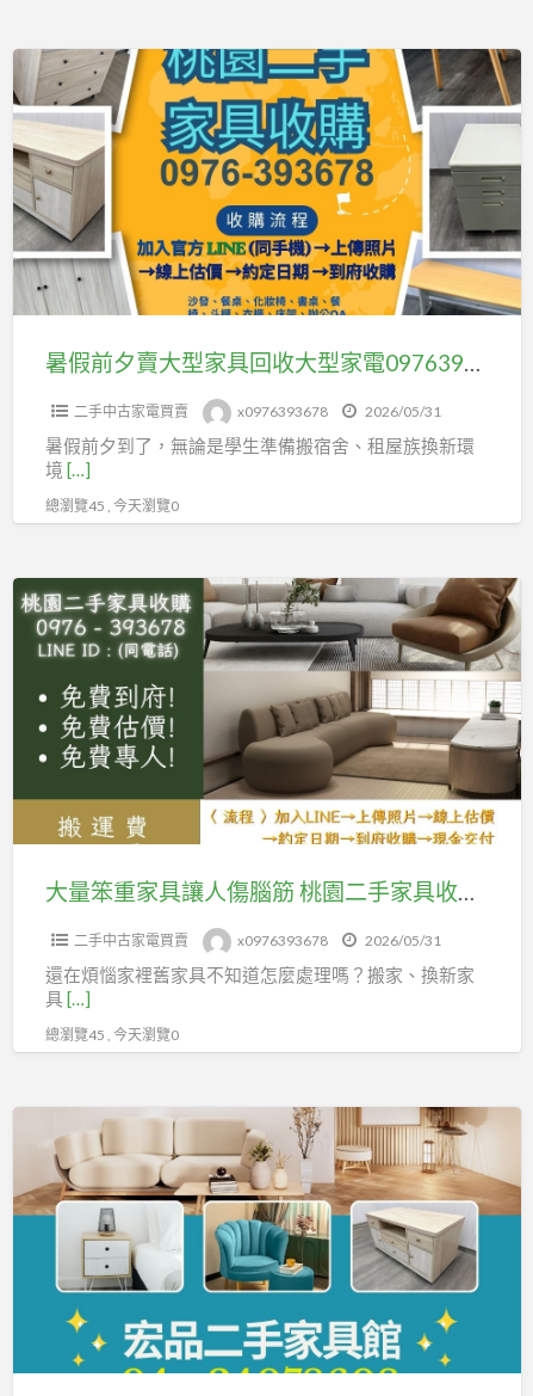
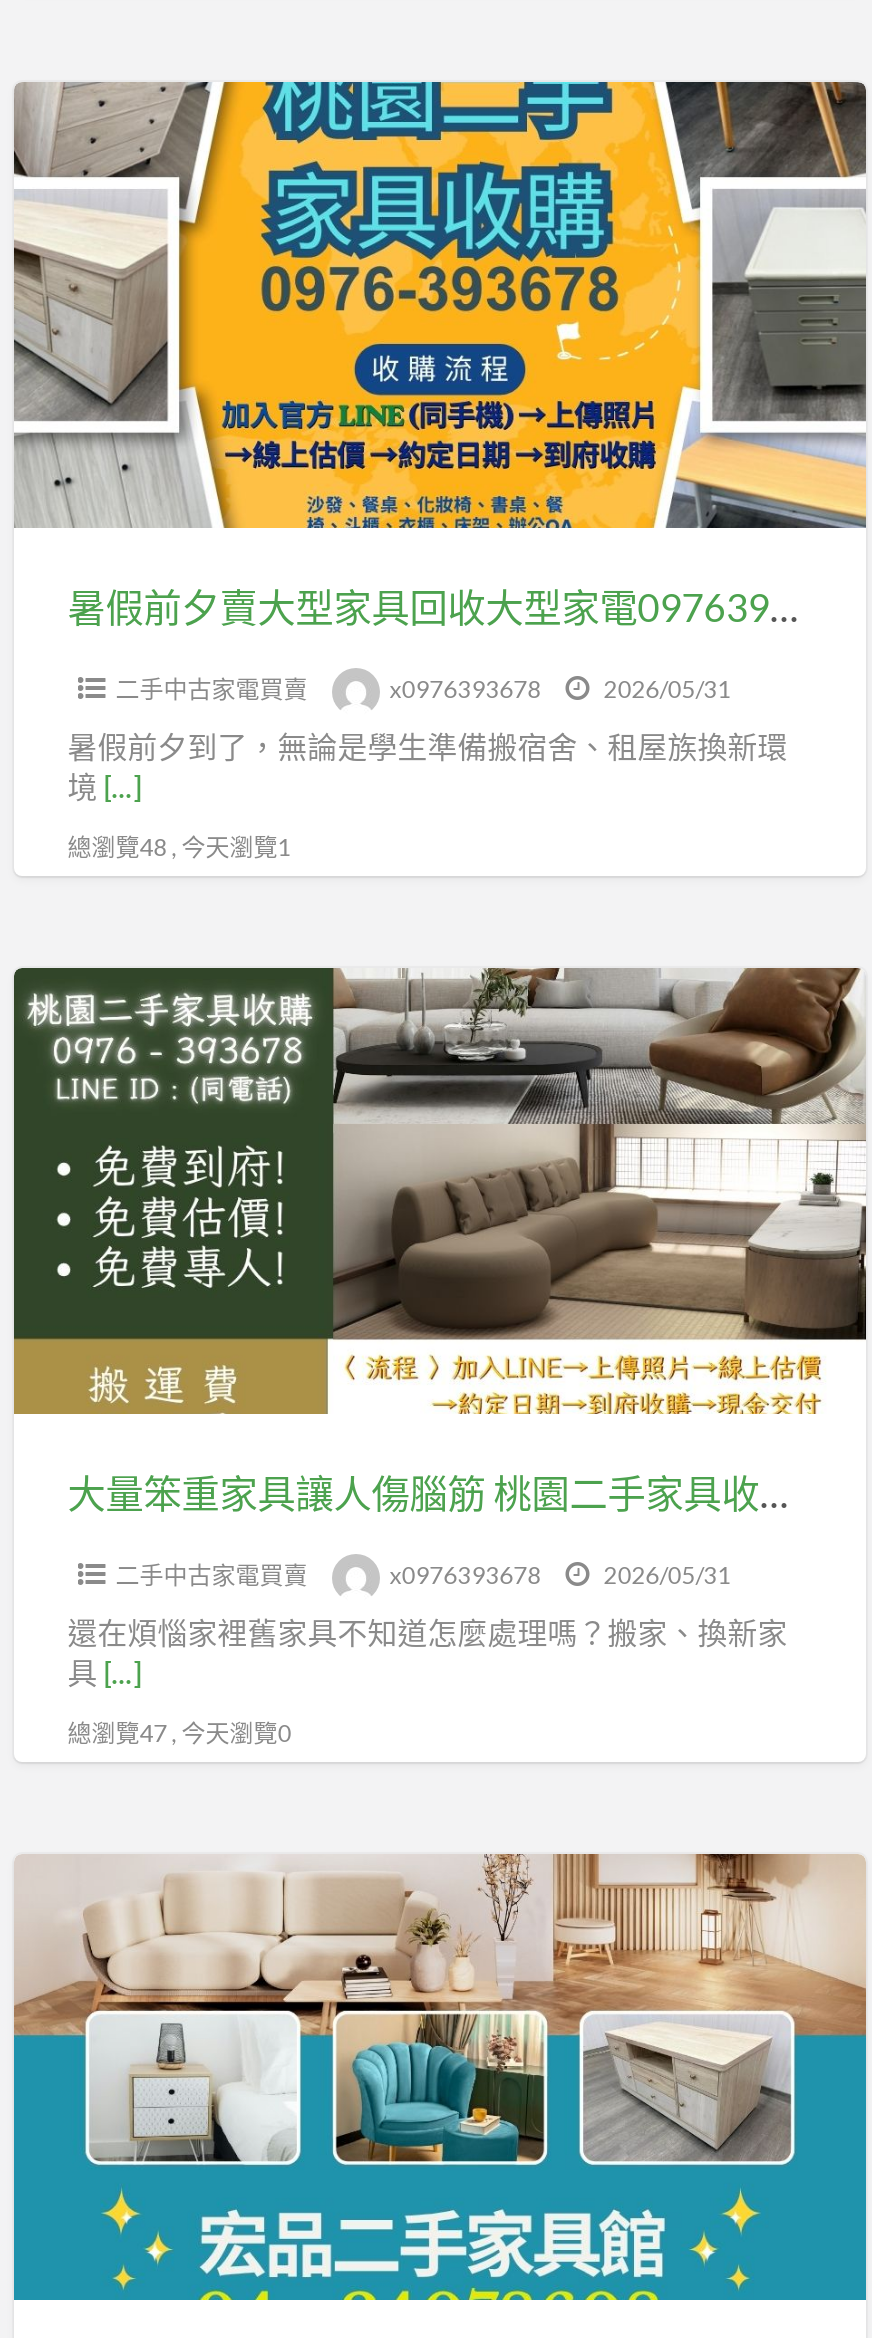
- 總瀏覽45 , 今天瀏覽0
+ 總瀏覽48 , 今天瀏覽1

- 總瀏覽45 , 今天瀏覽0
+ 總瀏覽47 , 今天瀏覽0
